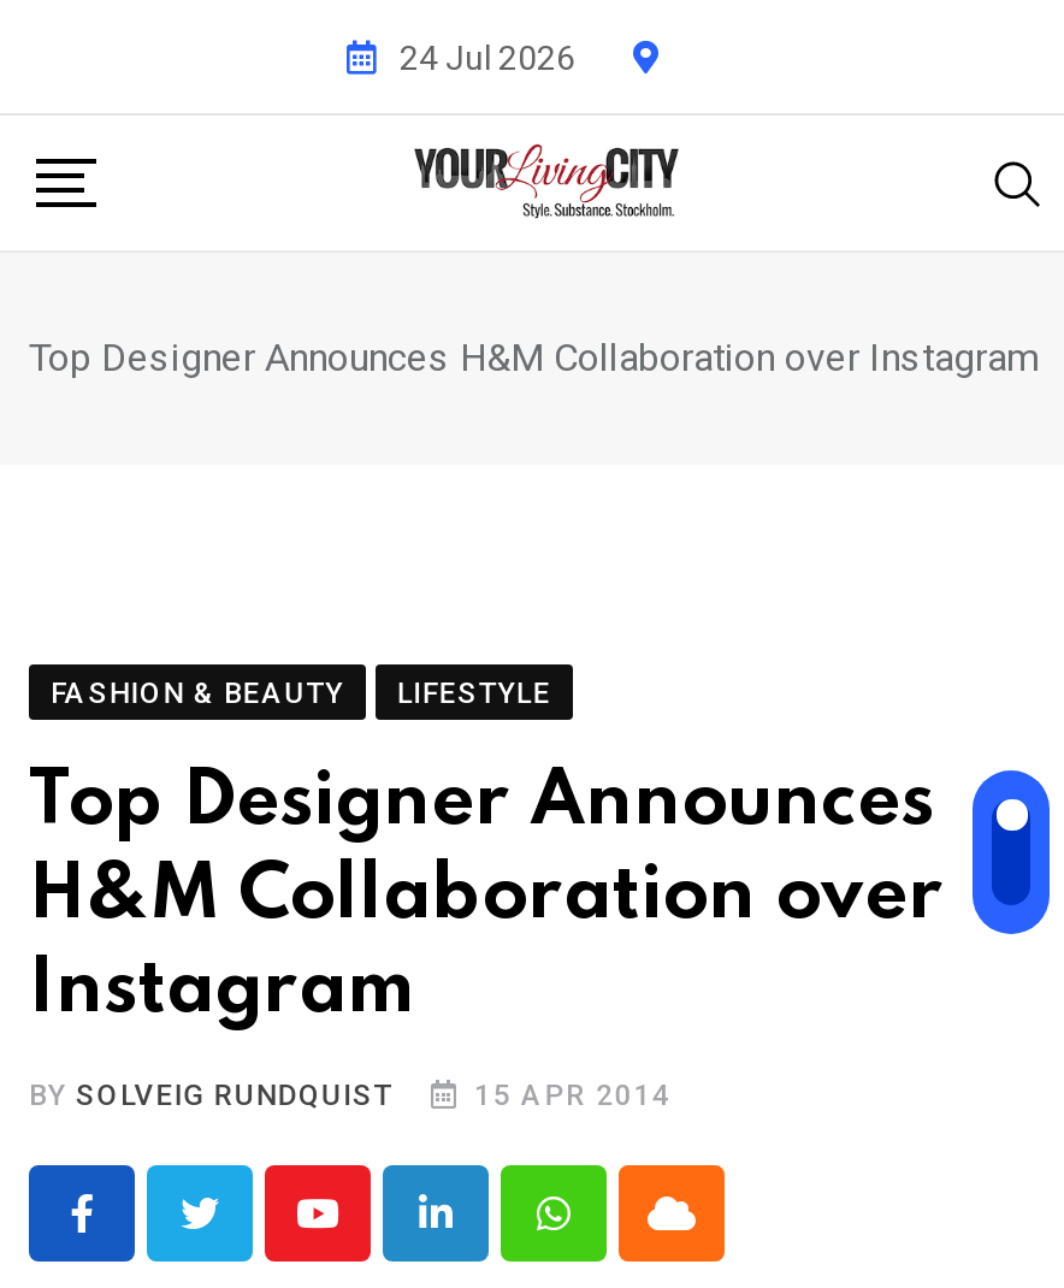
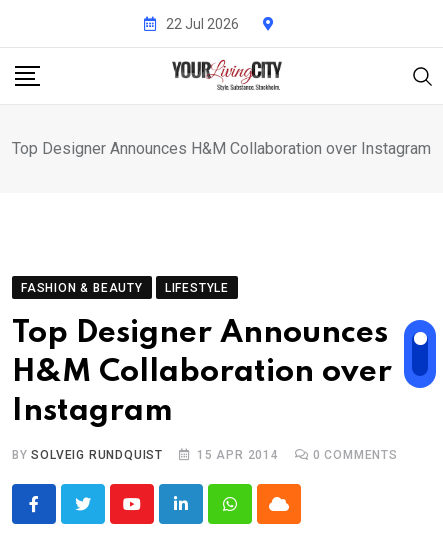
- 24 Jul 2026
+ 22 Jul 2026

+ 0 COMMENTS
